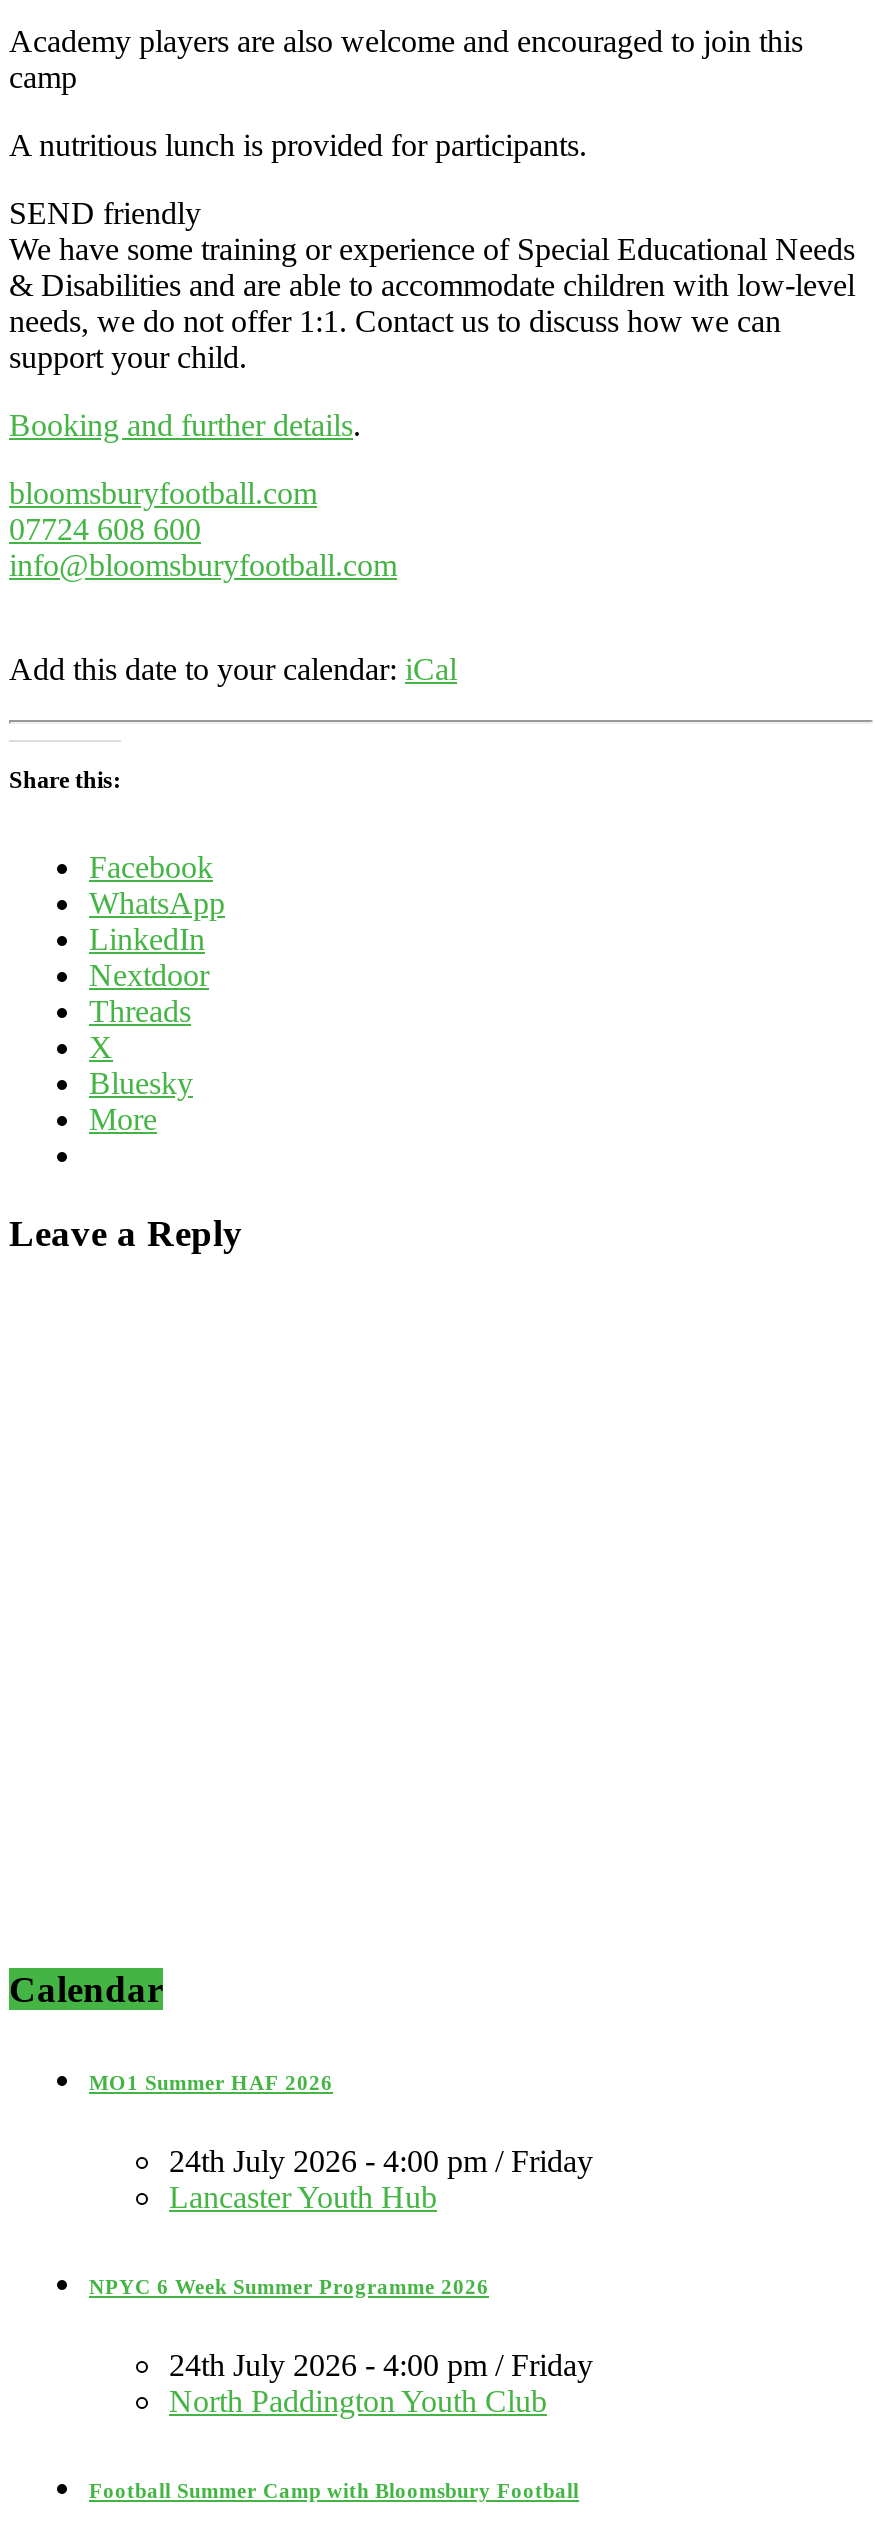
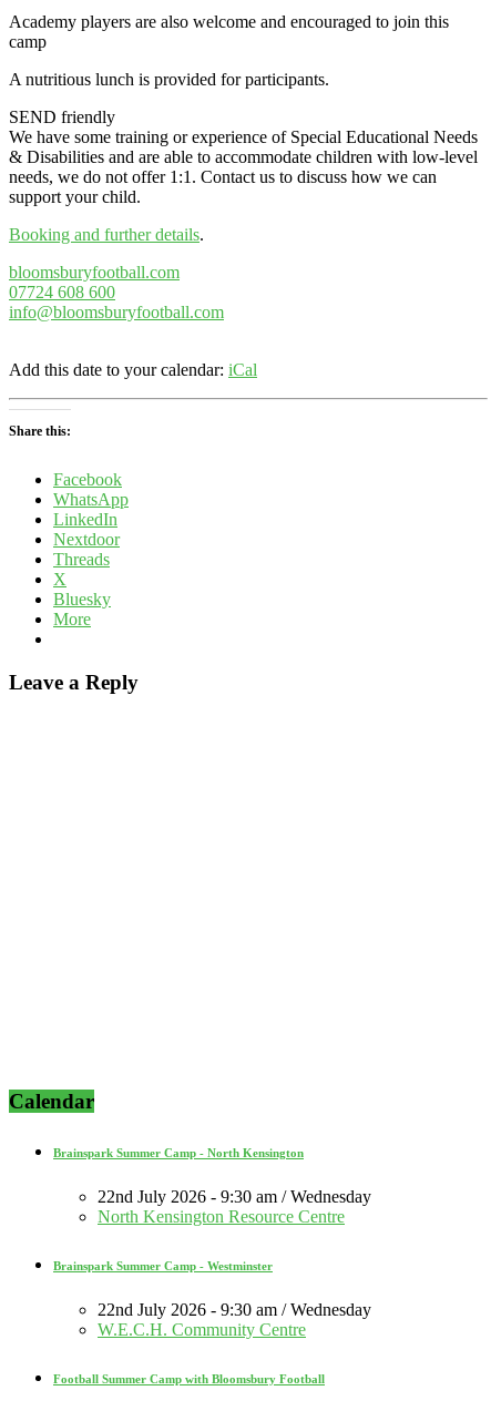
- MO1 Summer HAF 2026
+ Brainspark Summer Camp - North Kensington

- 24th July 2026 - 4:00 pm / Friday
- Lancaster Youth Hub
+ 22nd July 2026 - 9:30 am / Wednesday
+ North Kensington Resource Centre

- NPYC 6 Week Summer Programme 2026
+ Brainspark Summer Camp - Westminster

- 24th July 2026 - 4:00 pm / Friday
- North Paddington Youth Club
+ 22nd July 2026 - 9:30 am / Wednesday
+ W.E.C.H. Community Centre
